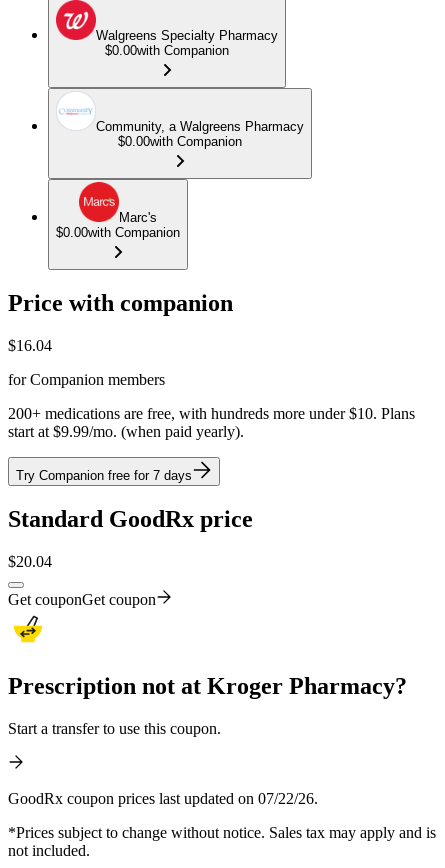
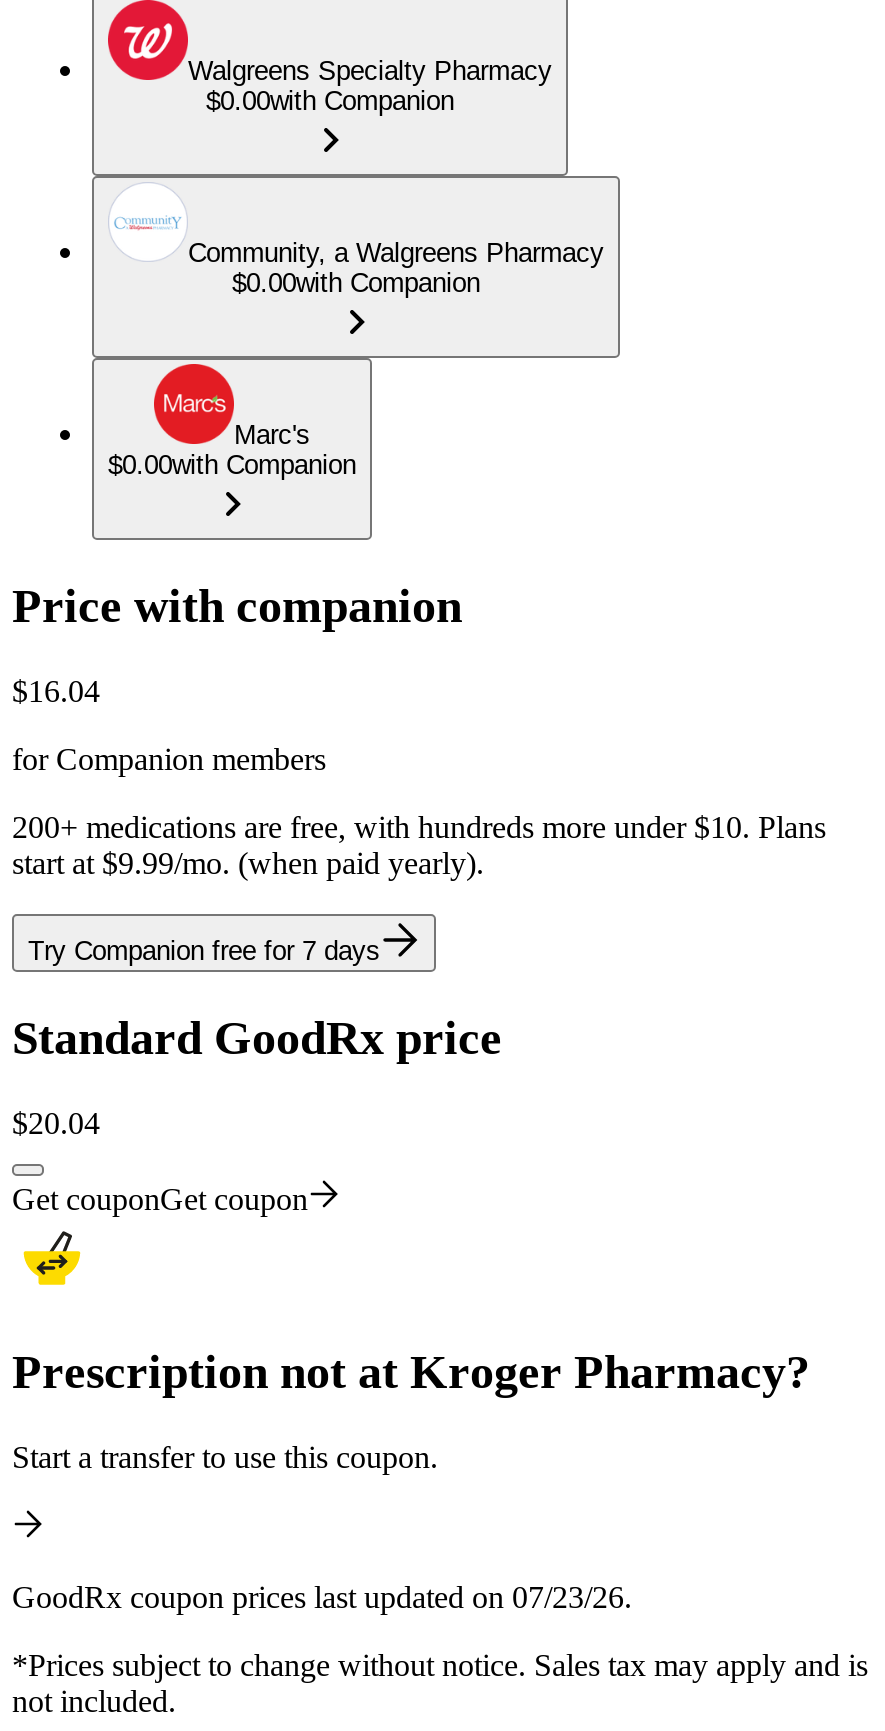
- GoodRx coupon prices last updated on 07/22/26.
+ GoodRx coupon prices last updated on 07/23/26.
